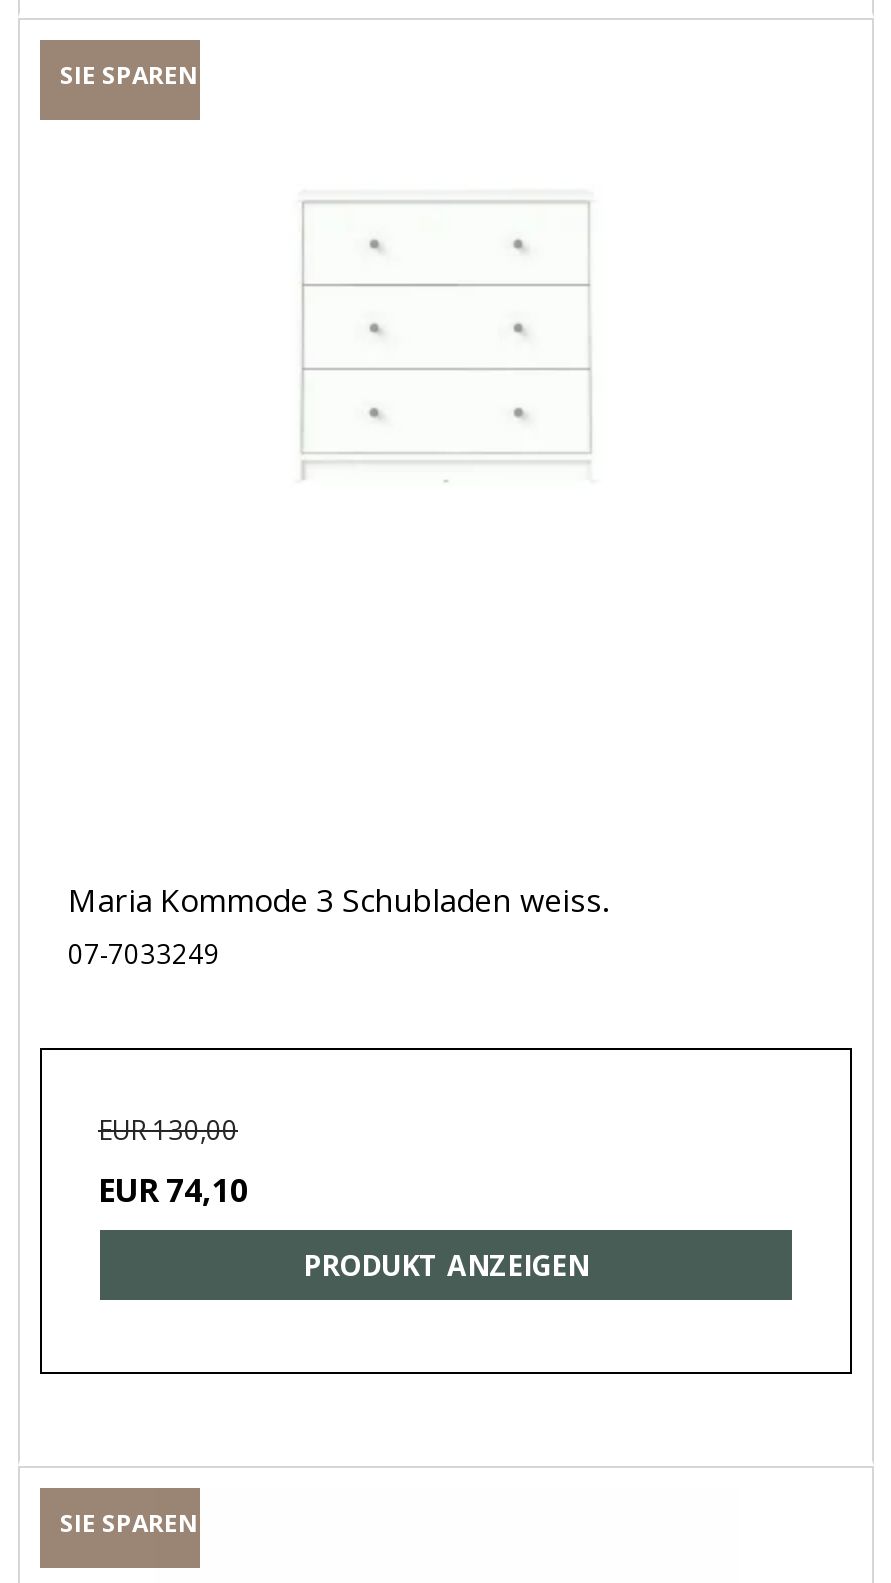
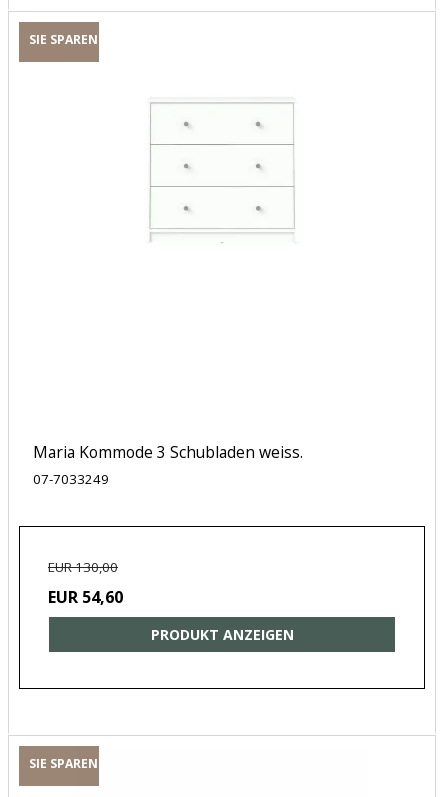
- EUR 74,10
+ EUR 54,60
